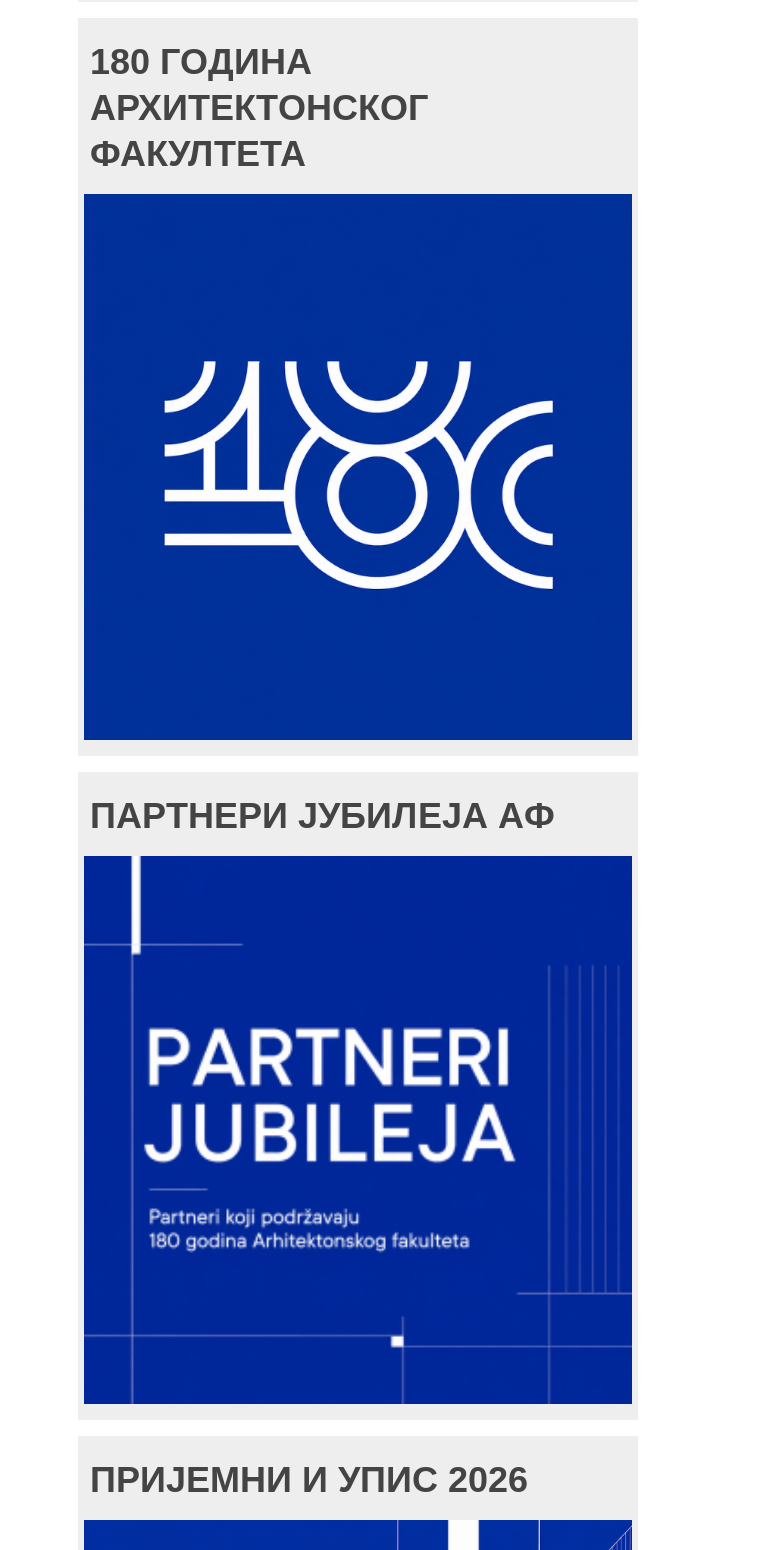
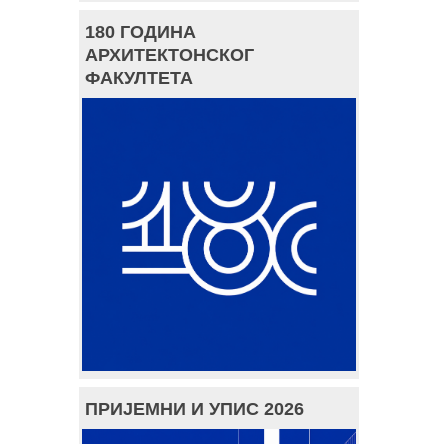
- ПАРТНЕРИ ЈУБИЛЕЈА АФ

- [image]
